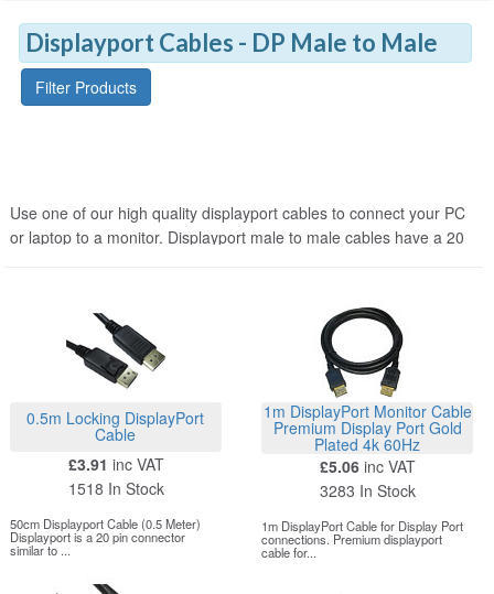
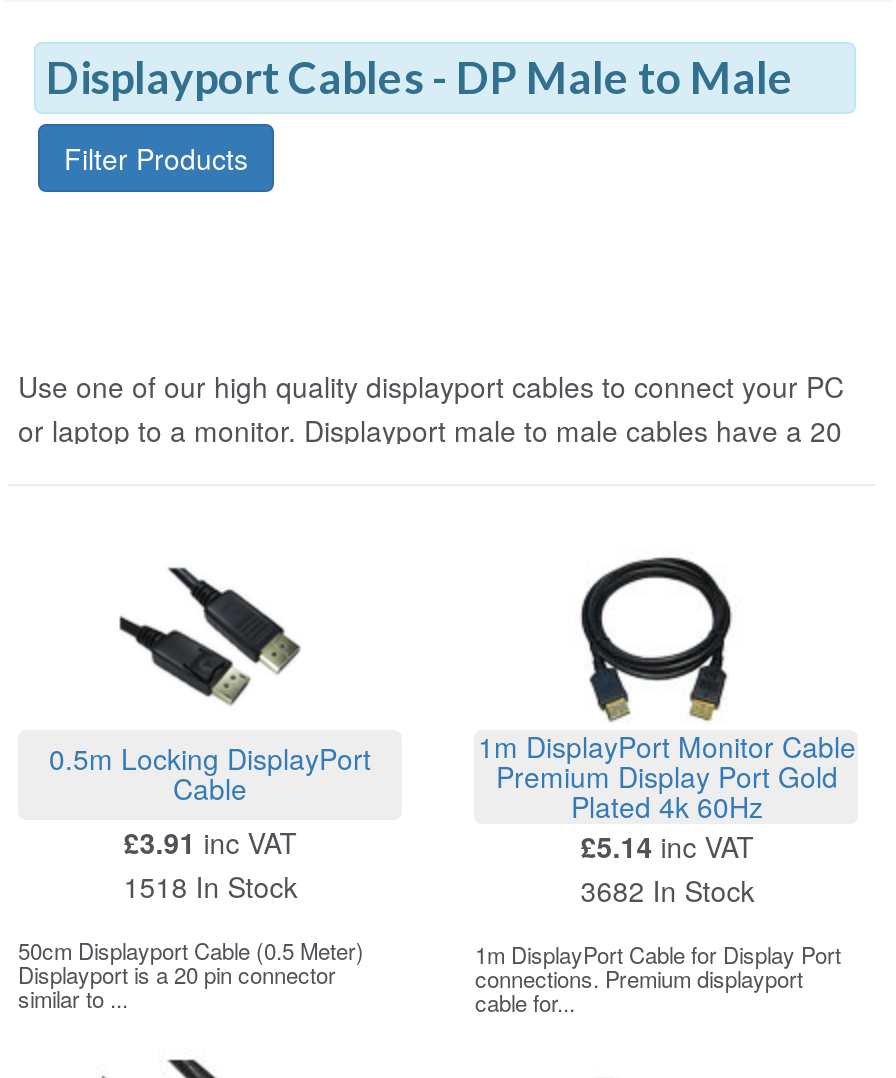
- £5.06 inc VAT
+ £5.14 inc VAT

- 3283 In Stock
+ 3682 In Stock
